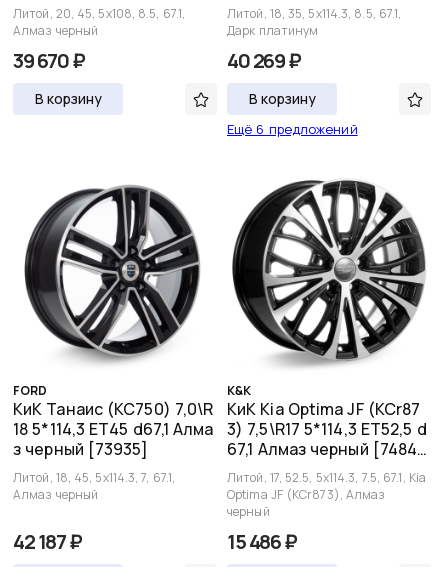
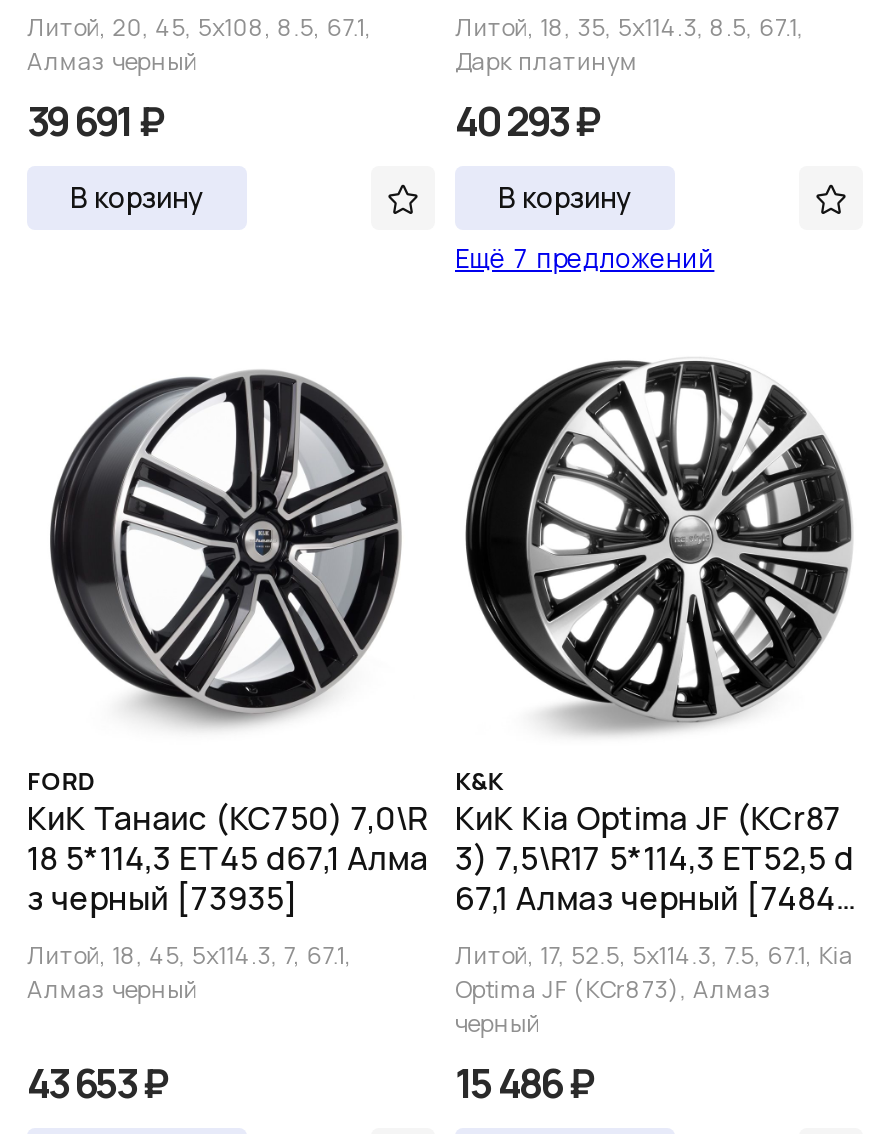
- 39 670 ₽
+ 39 691 ₽

- 40 269 ₽
+ 40 293 ₽

- Ещё 6 предложений
+ Ещё 7 предложений

- 42 187 ₽
+ 43 653 ₽
